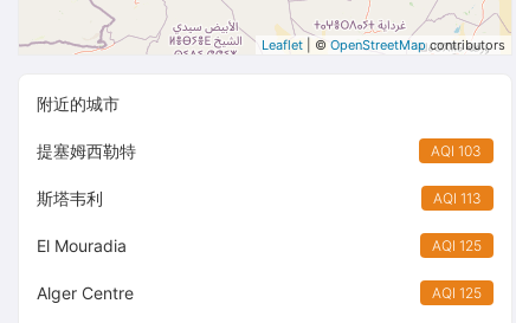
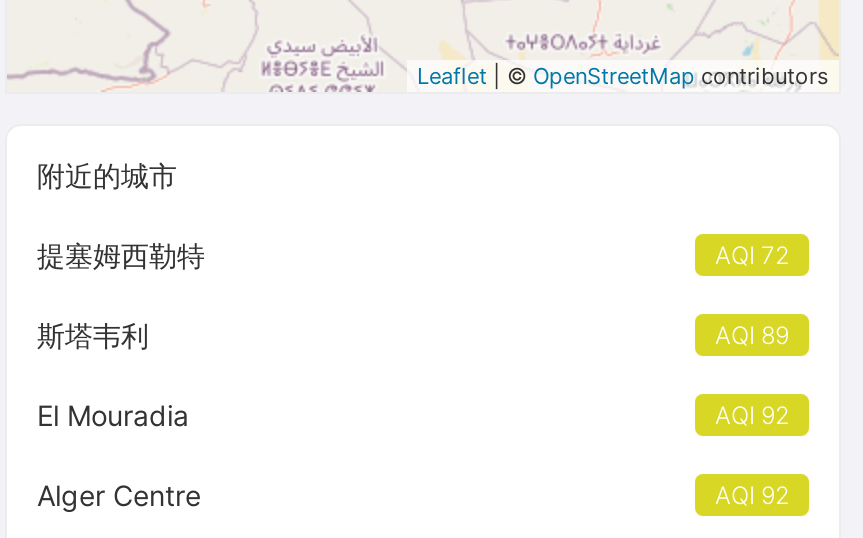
- AQI 103
+ AQI 72

- AQI 113
+ AQI 89

- AQI 125
+ AQI 92

- AQI 125
+ AQI 92
